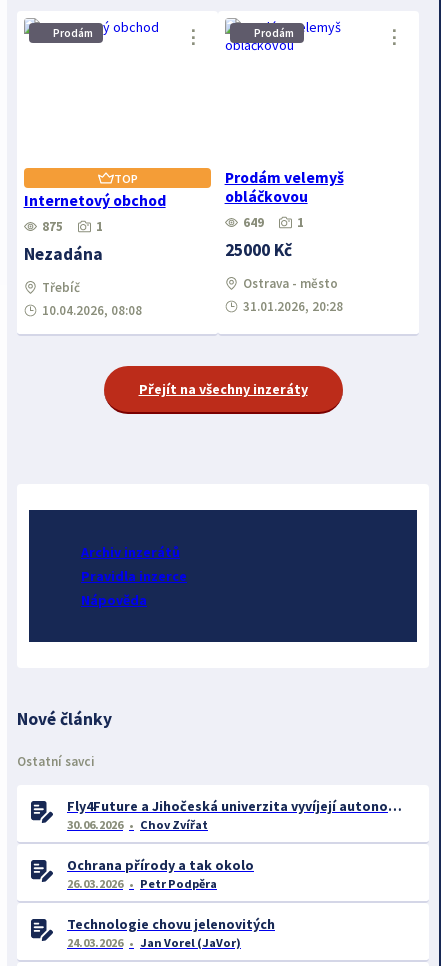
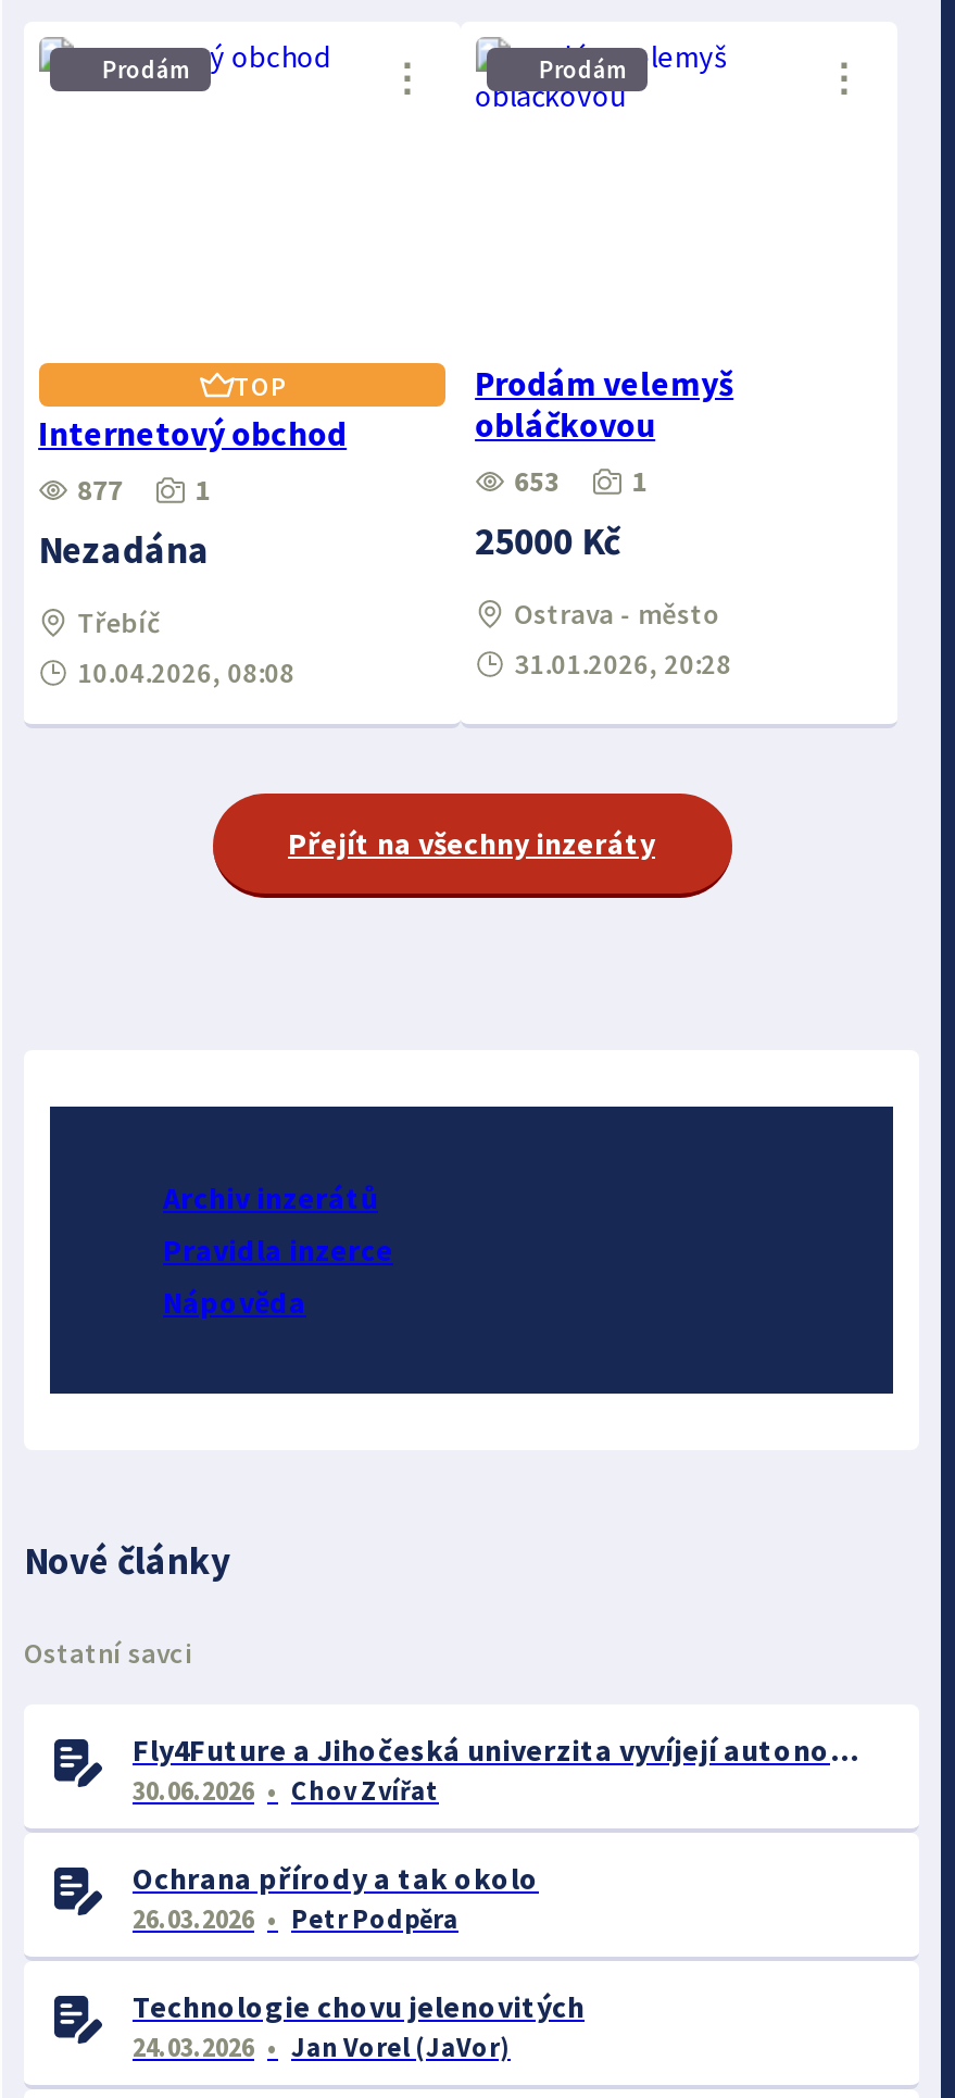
- 875 1
+ 877 1

- 649 1
+ 653 1
